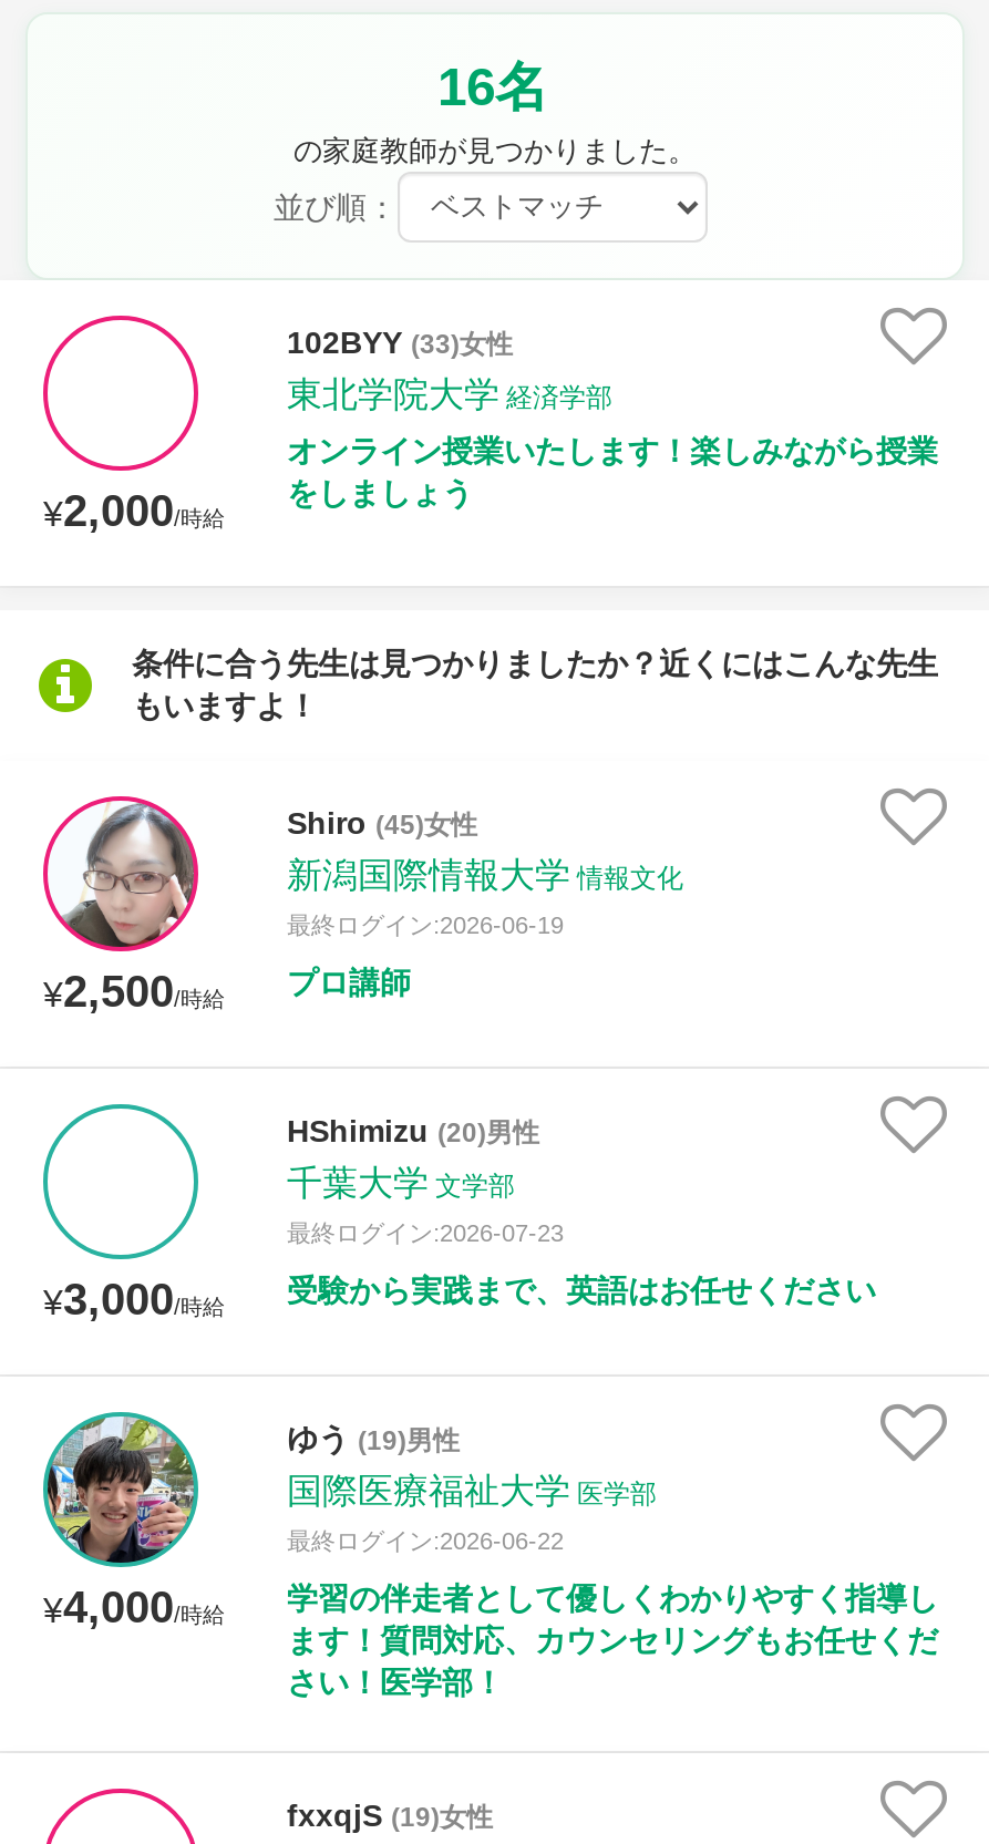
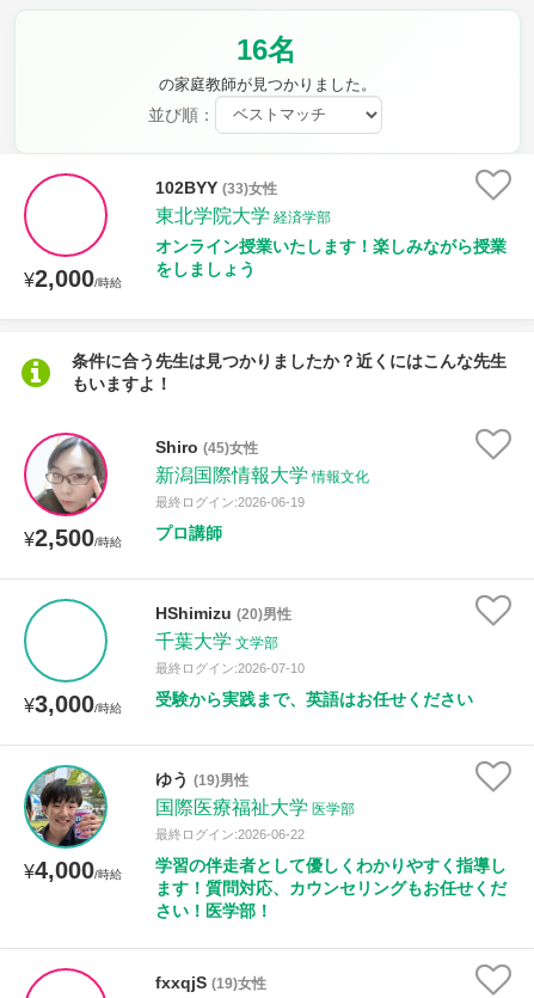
- 最終ログイン:2026-07-23
+ 最終ログイン:2026-07-10
